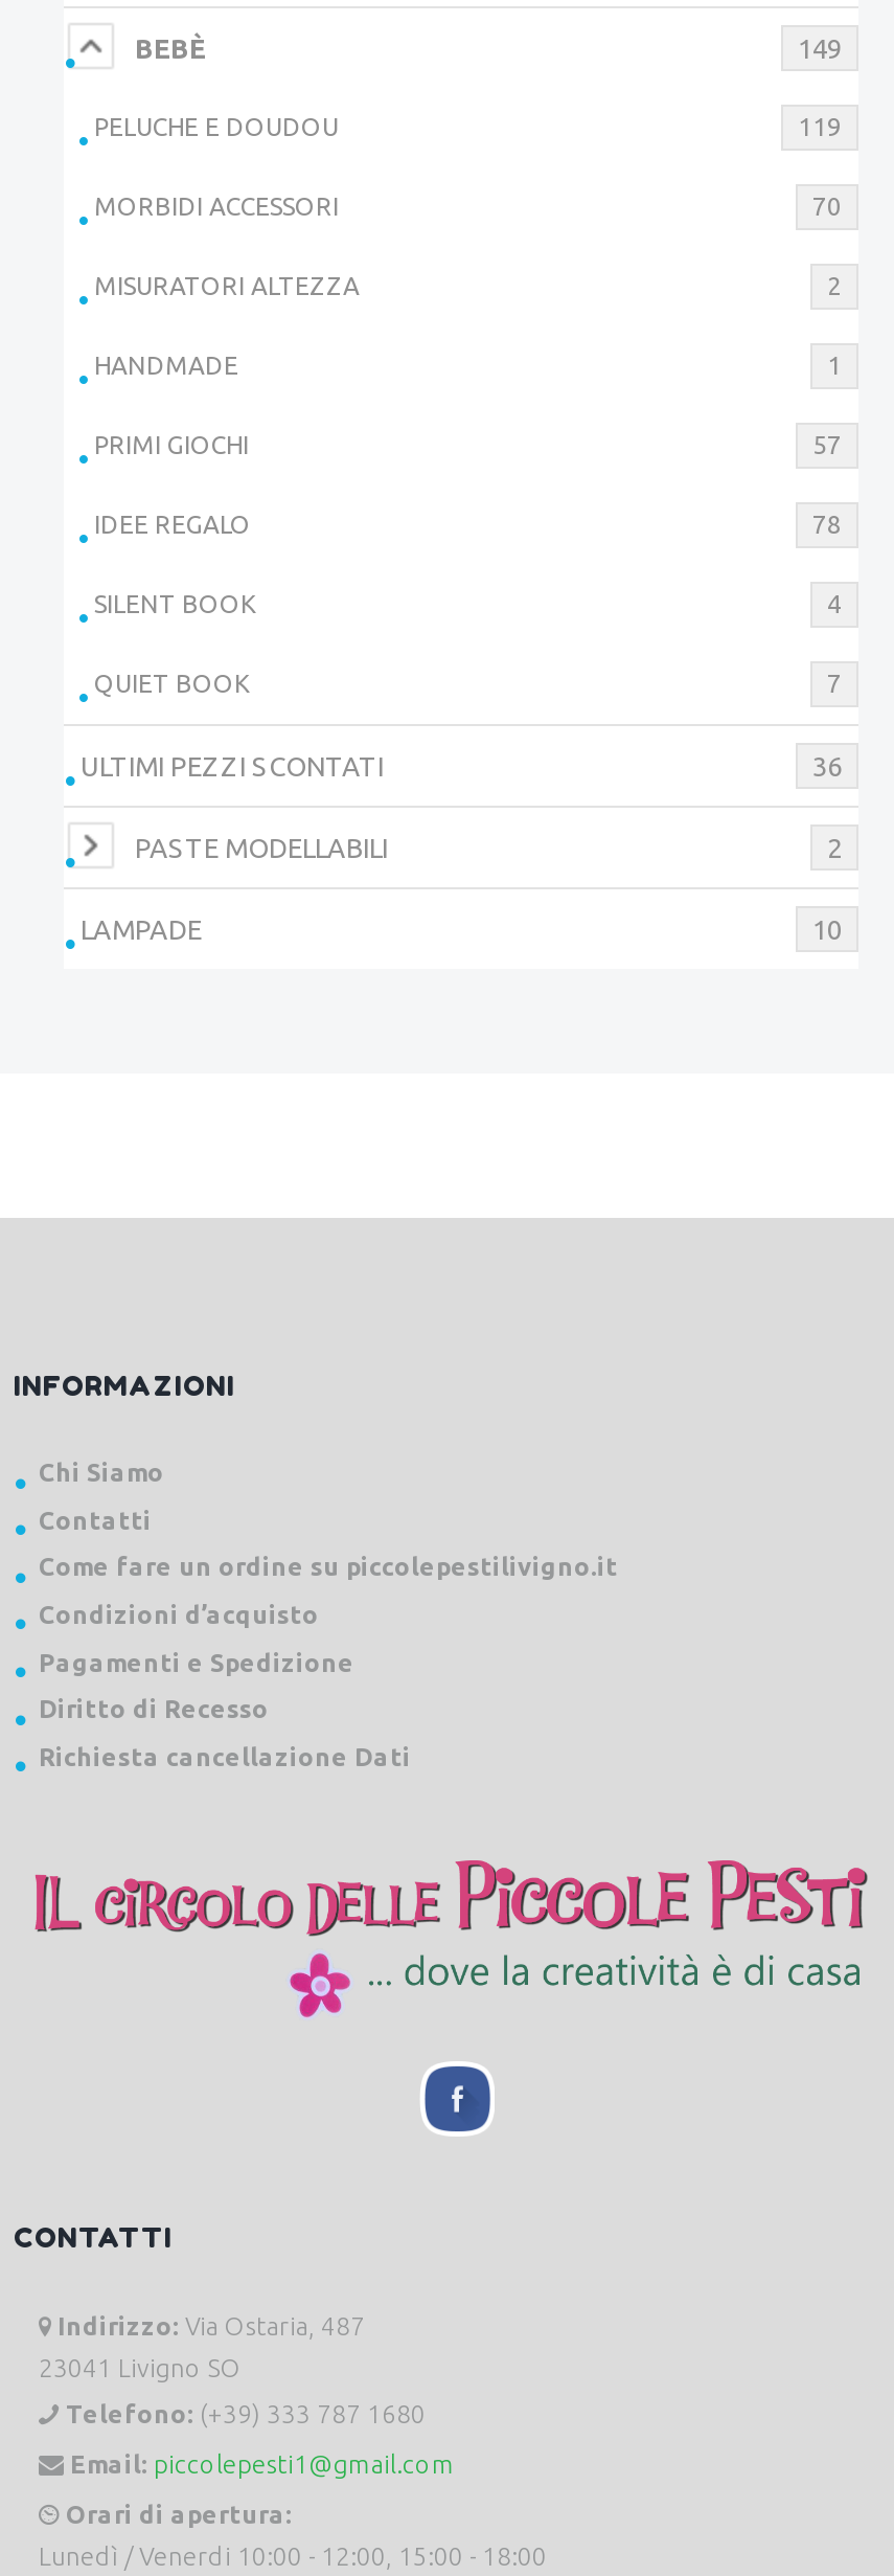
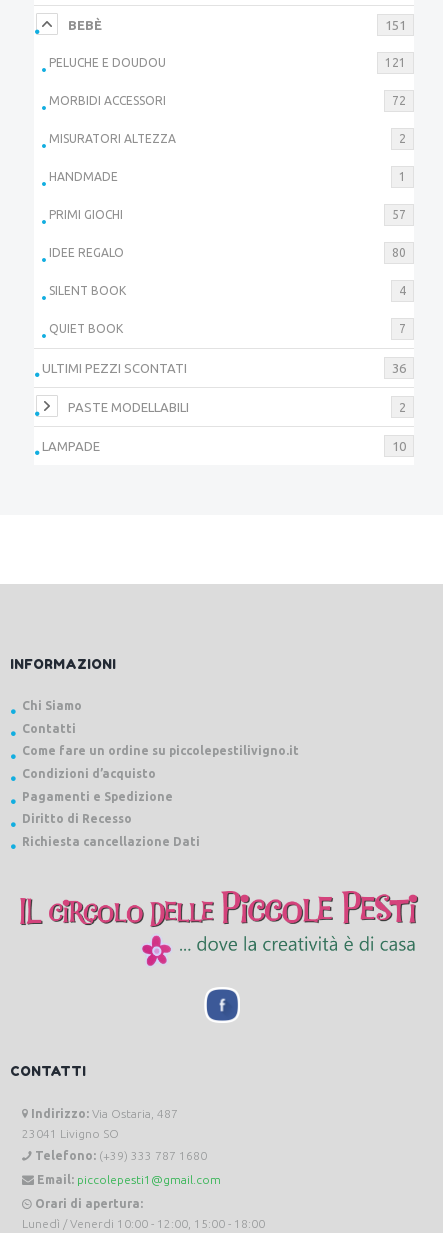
- 149
+ 151

- 119
+ 121

- 70
+ 72

- 78
+ 80
